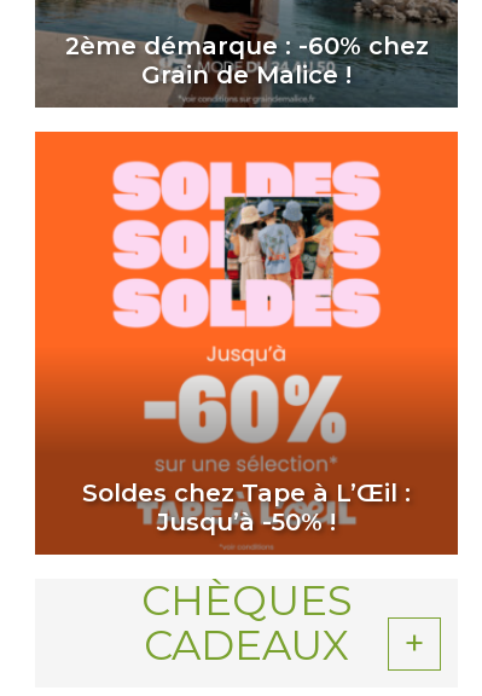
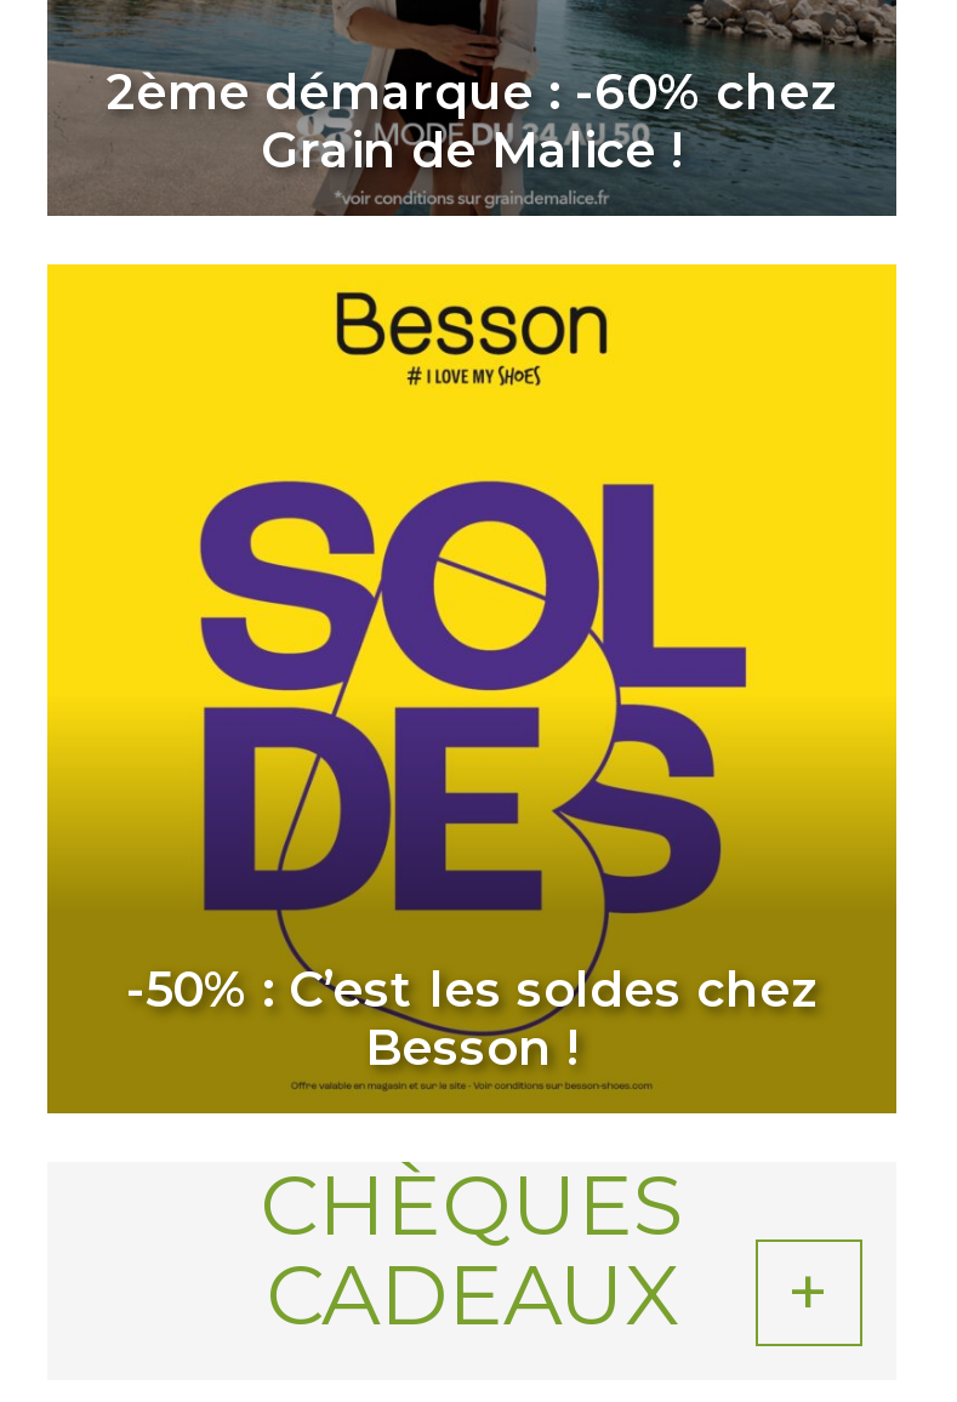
- [image]
- Soldes chez Tape à L’Œil :
- Jusqu’à -50% !
+ [image]
+ -50% : C’est les soldes chez
+ Besson !
